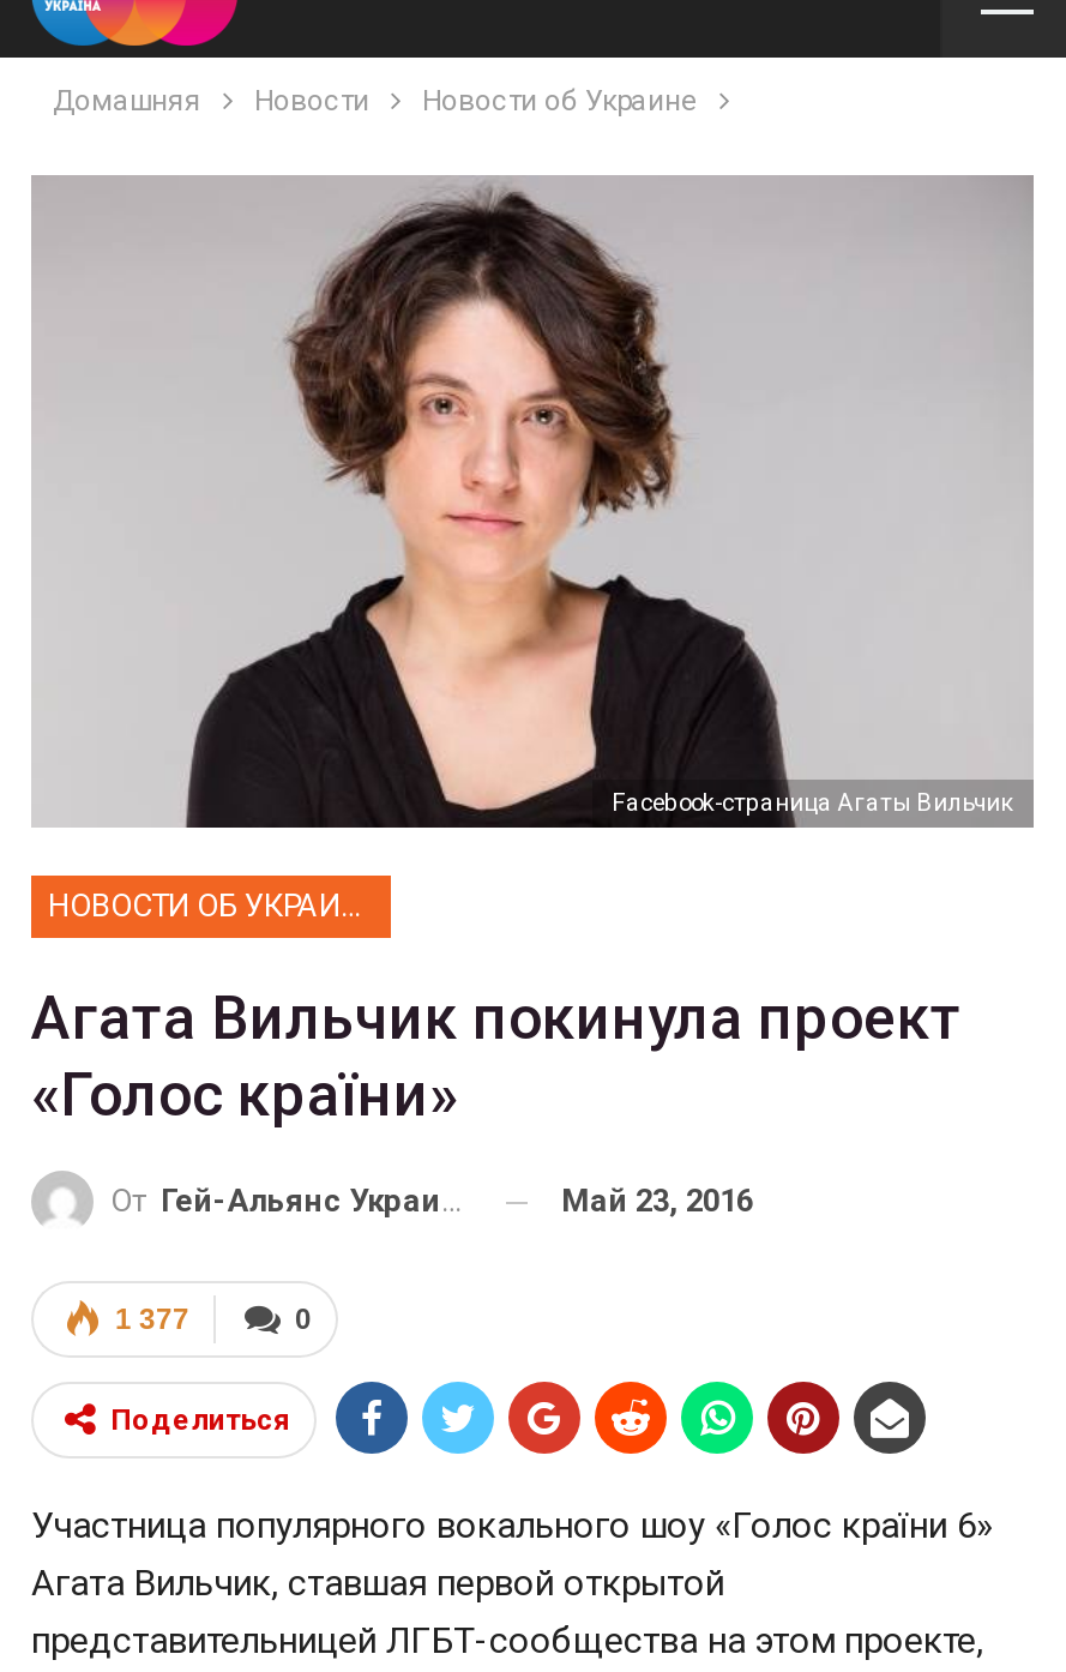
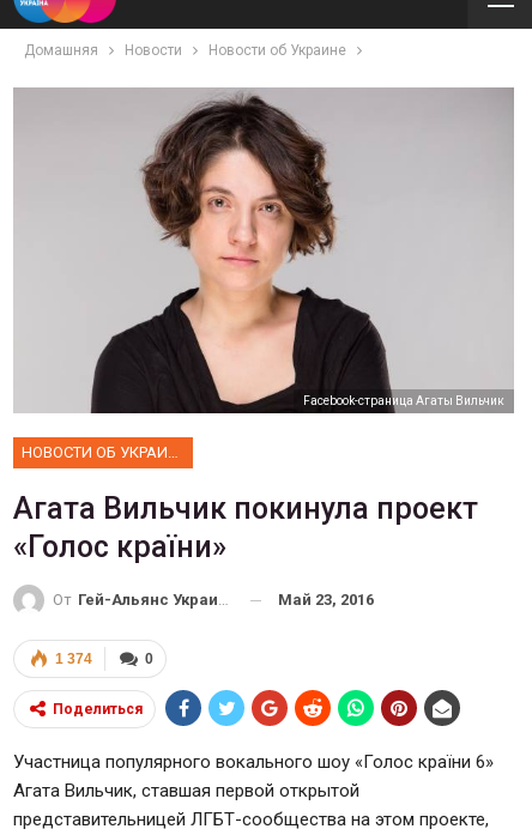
- 1 377
+ 1 374
